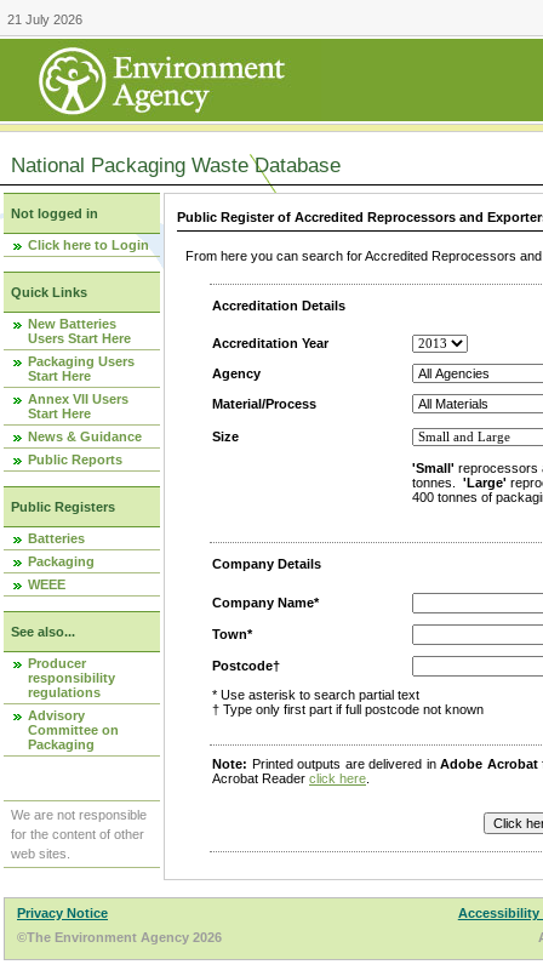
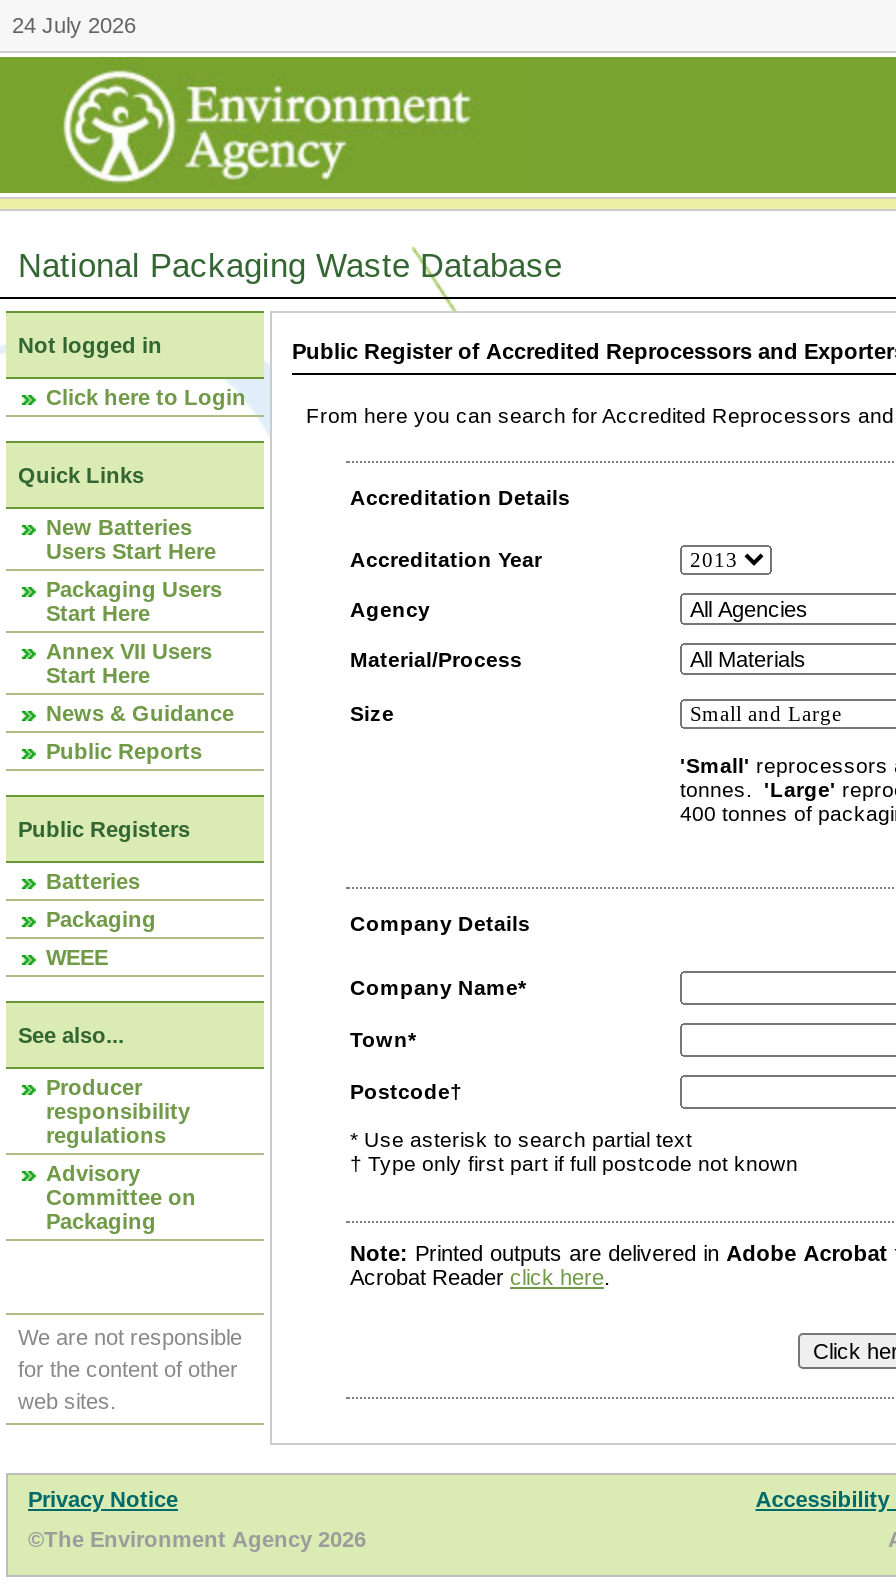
- 21 July 2026
+ 24 July 2026
